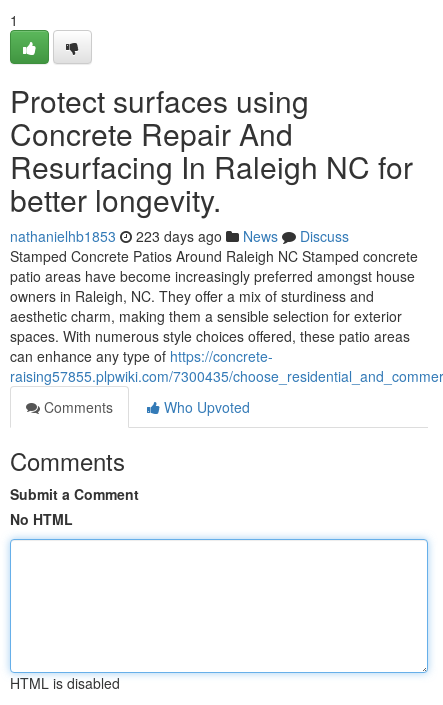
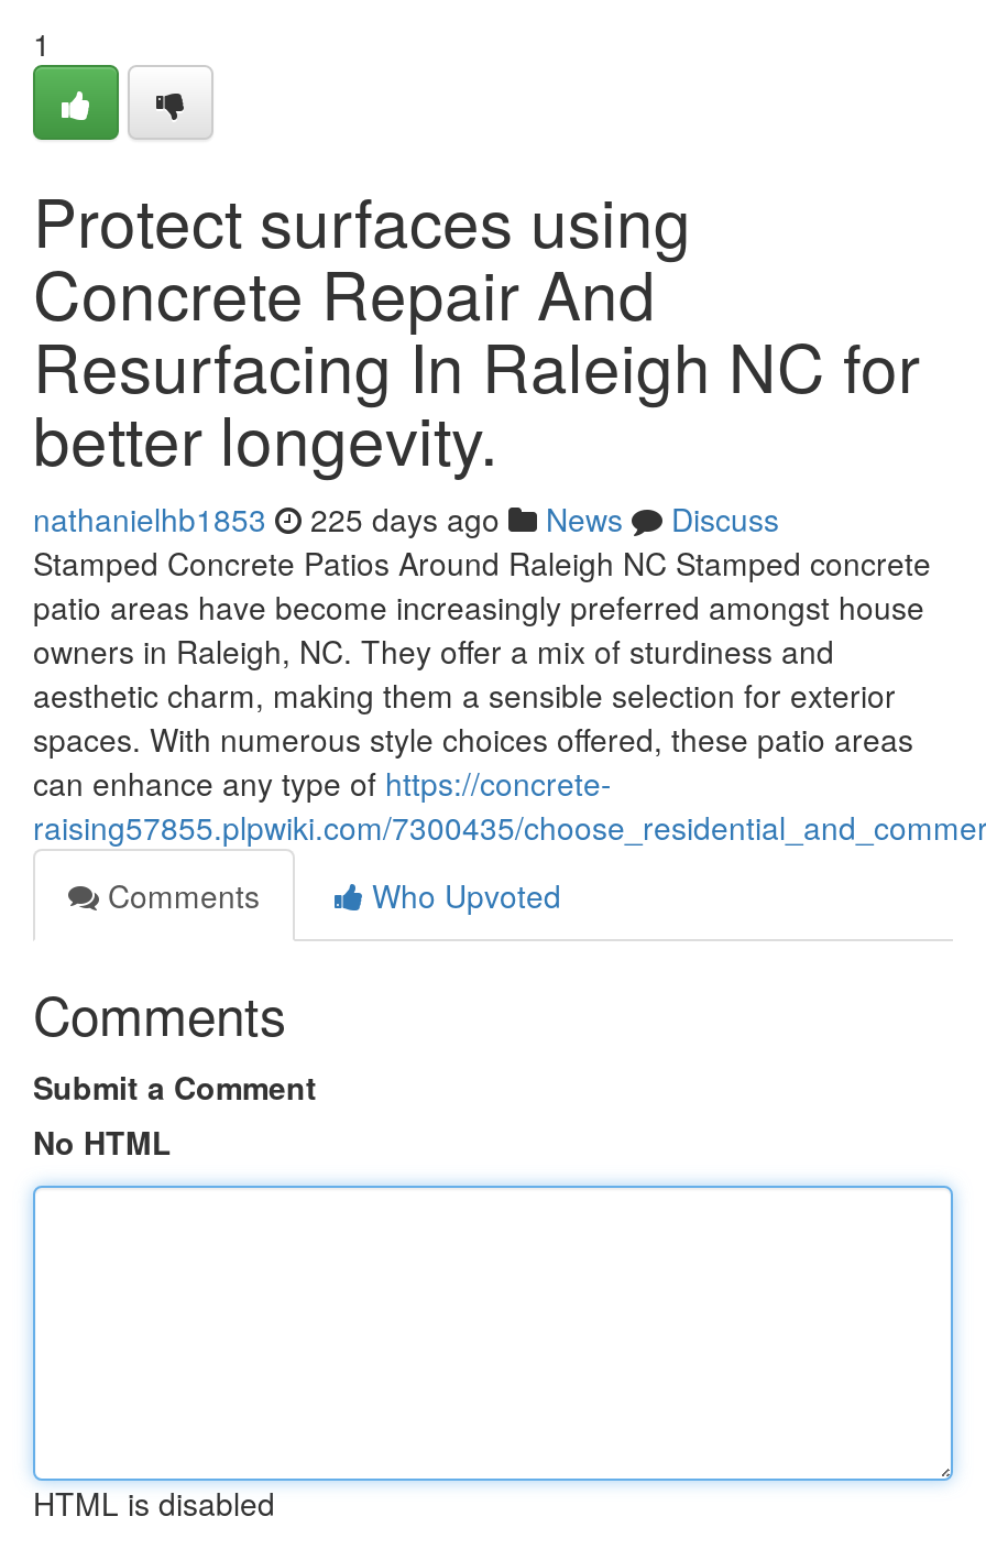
- nathanielhb1853 223 days ago News Discuss
+ nathanielhb1853 225 days ago News Discuss
